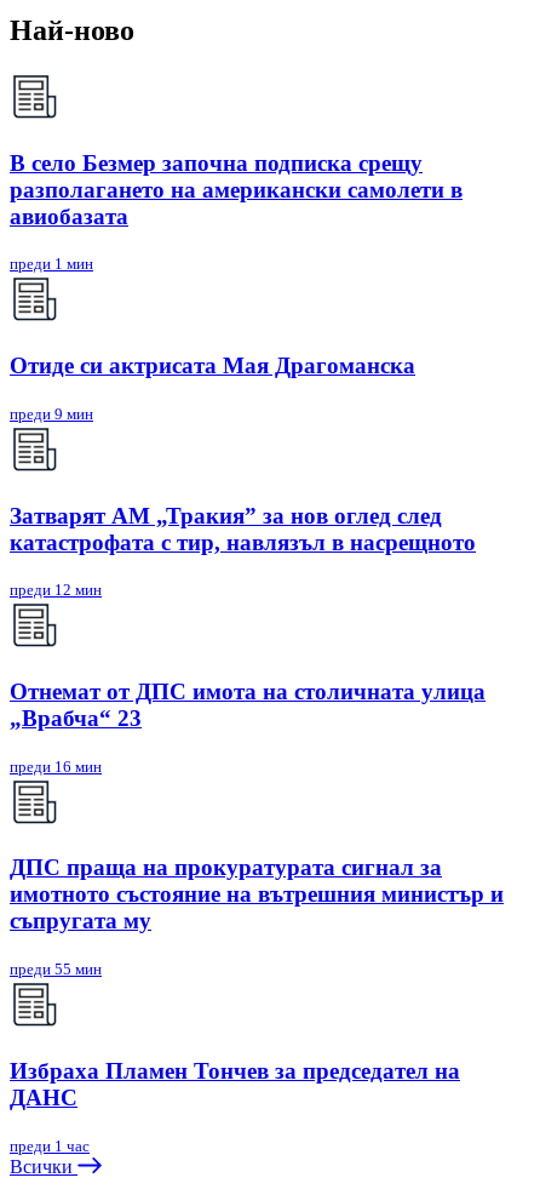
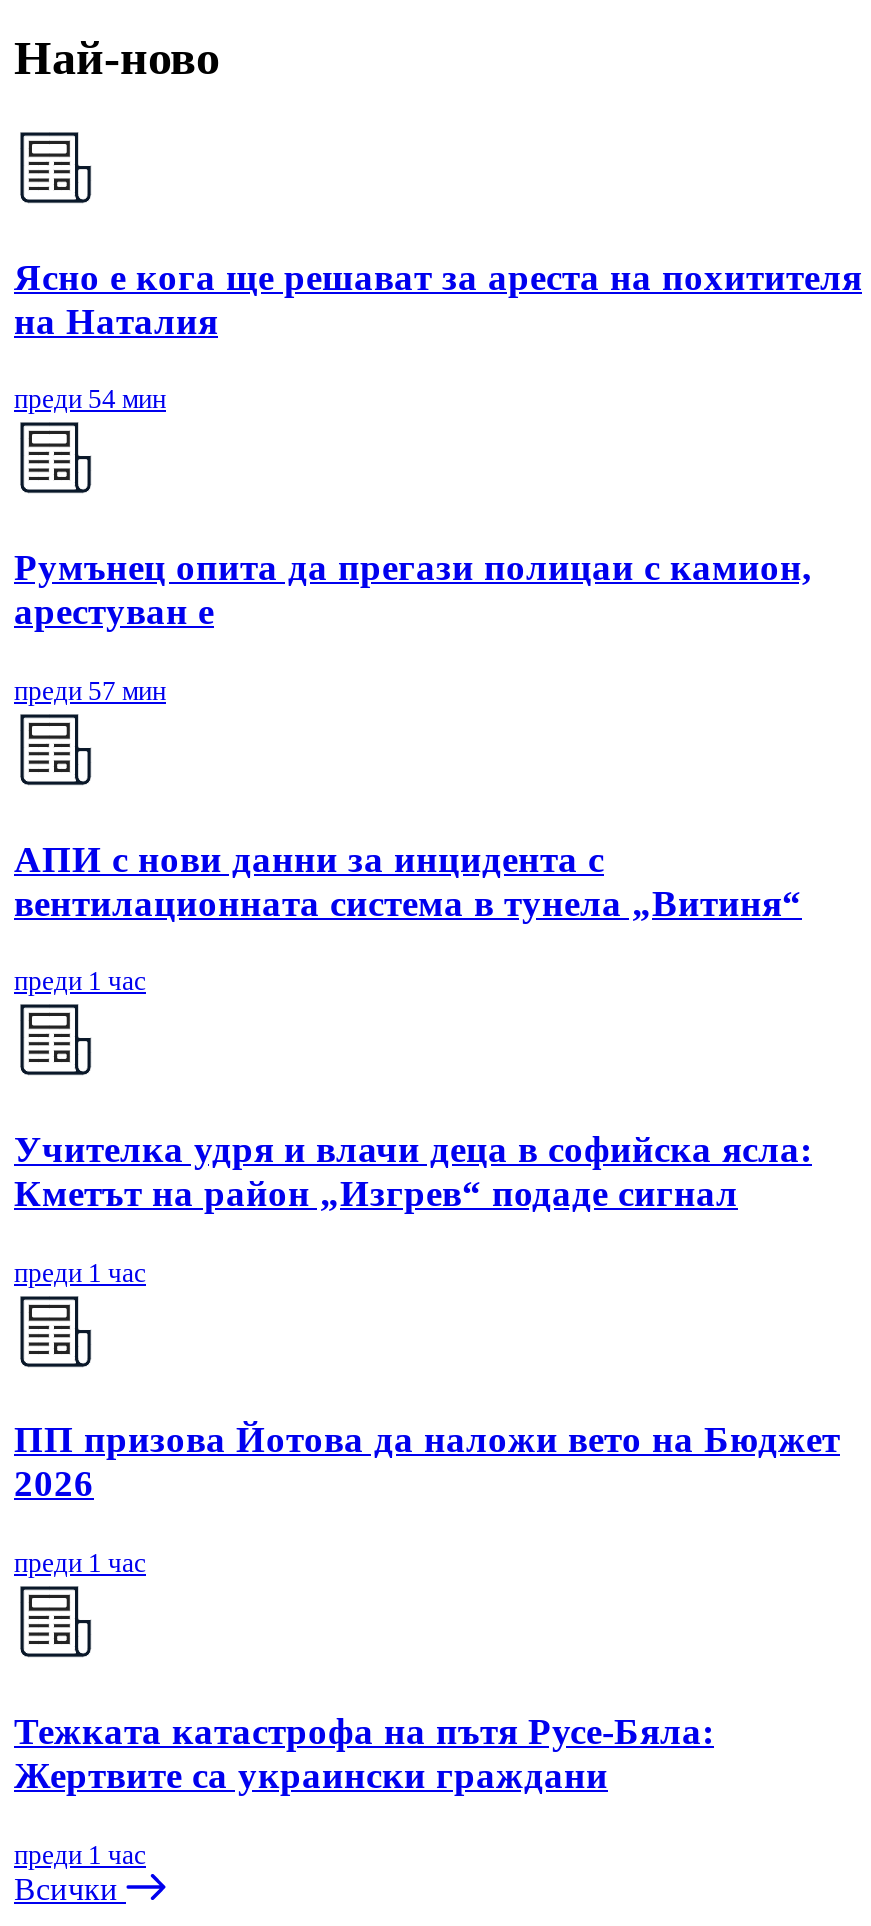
- В село Безмер започна подписка срещу
- разполагането на американски самолети в
- авиобазата
+ Ясно е кога ще решават за ареста на похитителя
+ на Наталия

- преди 1 мин
+ преди 54 мин

- Отиде си актрисата Мая Драгоманска
+ Румънец опита да прегази полицаи с камион,
+ арестуван е

- преди 9 мин
+ преди 57 мин

- Затварят АМ „Тракия” за нов оглед след
- катастрофата с тир, навлязъл в насрещното
+ АПИ с нови данни за инцидента с
+ вентилационната система в тунела „Витиня“

- преди 12 мин
+ преди 1 час

- Отнемат от ДПС имота на столичната улица
- „Врабча“ 23
+ Учителка удря и влачи деца в софийска ясла:
+ Кметът на район „Изгрев“ подаде сигнал

- преди 16 мин
+ преди 1 час

- ДПС праща на прокуратурата сигнал за
- имотното състояние на вътрешния министър и
- съпругата му
+ ПП призова Йотова да наложи вето на Бюджет
+ 2026

- преди 55 мин
+ преди 1 час

- Избраха Пламен Тончев за председател на
- ДАНС
+ Тежката катастрофа на пътя Русе-Бяла:
+ Жертвите са украински граждани
